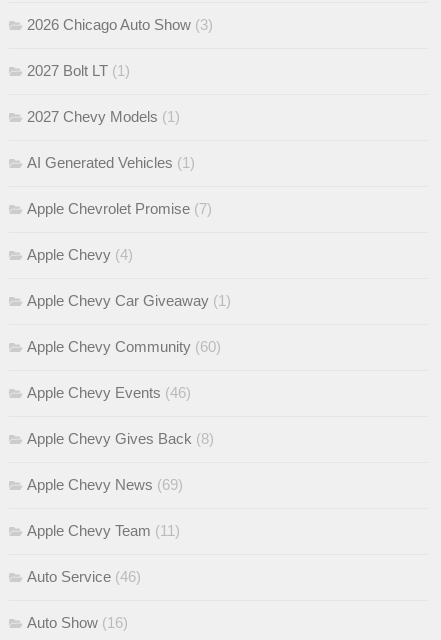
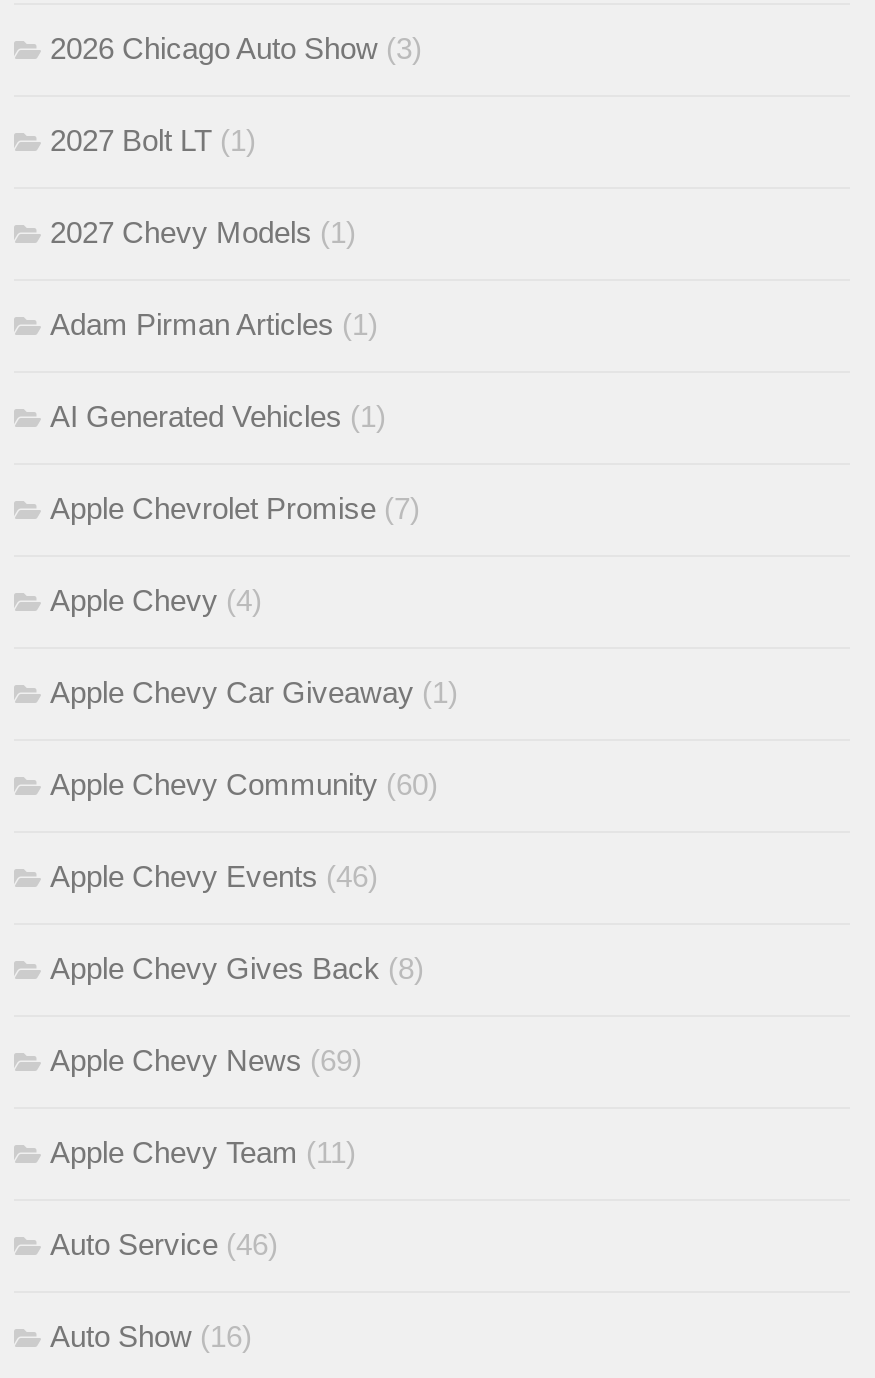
+ Adam Pirman Articles (1)
